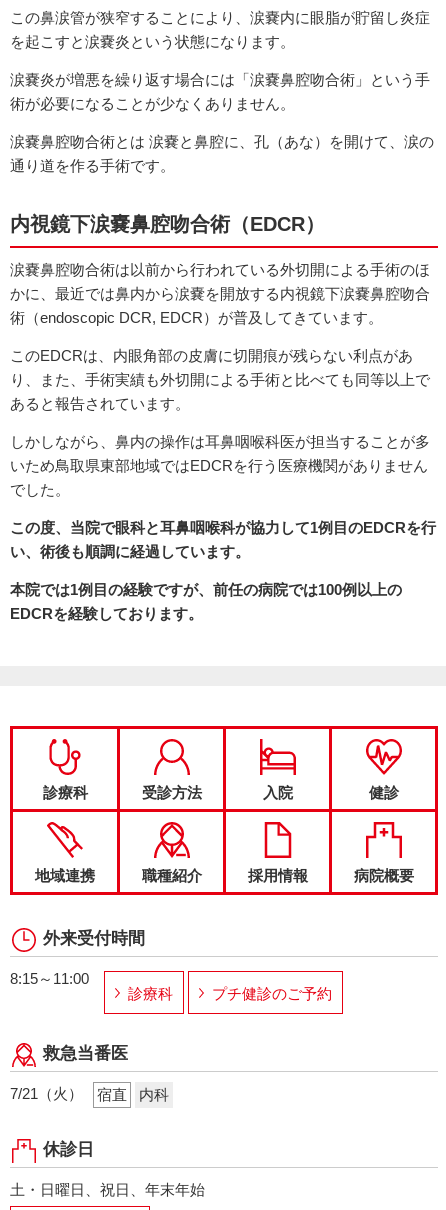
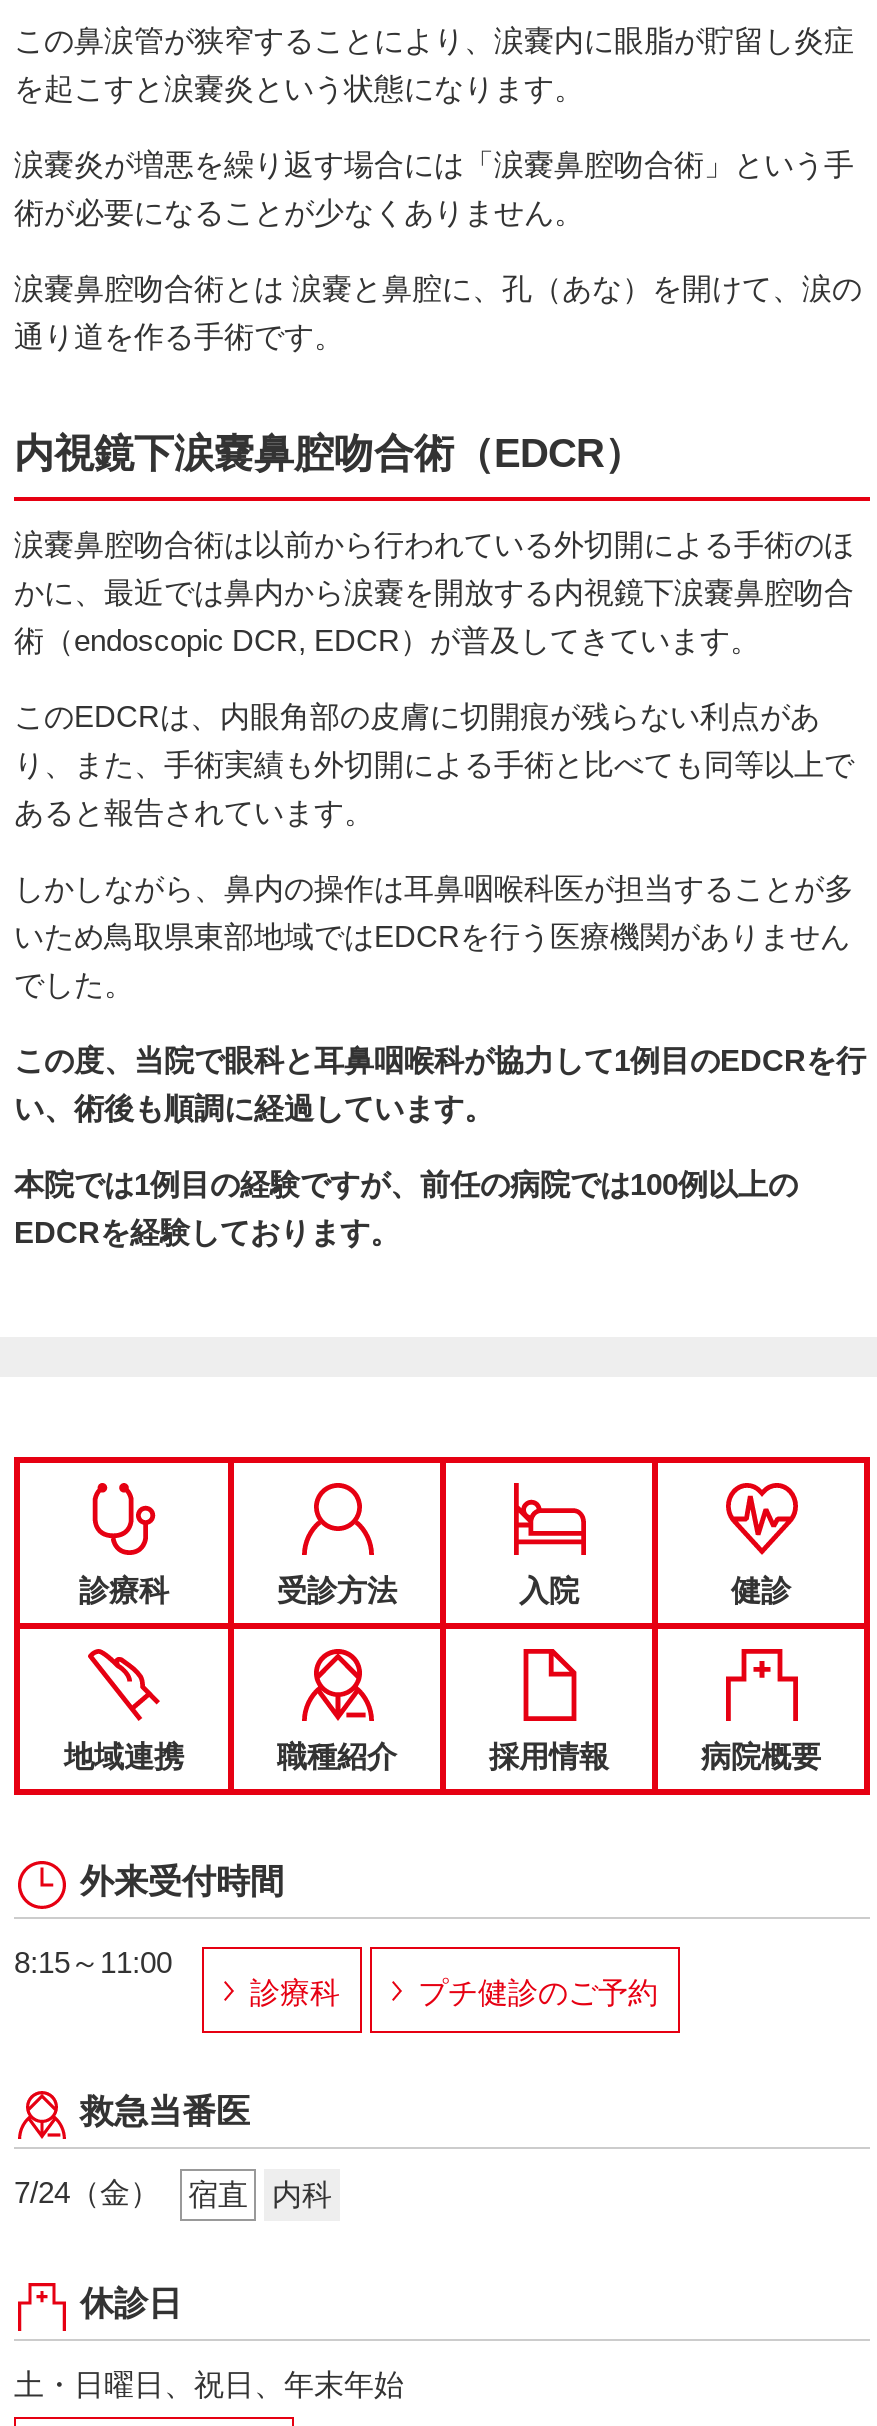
- 7/21（火） 宿直 内科
+ 7/24（金） 宿直 内科
